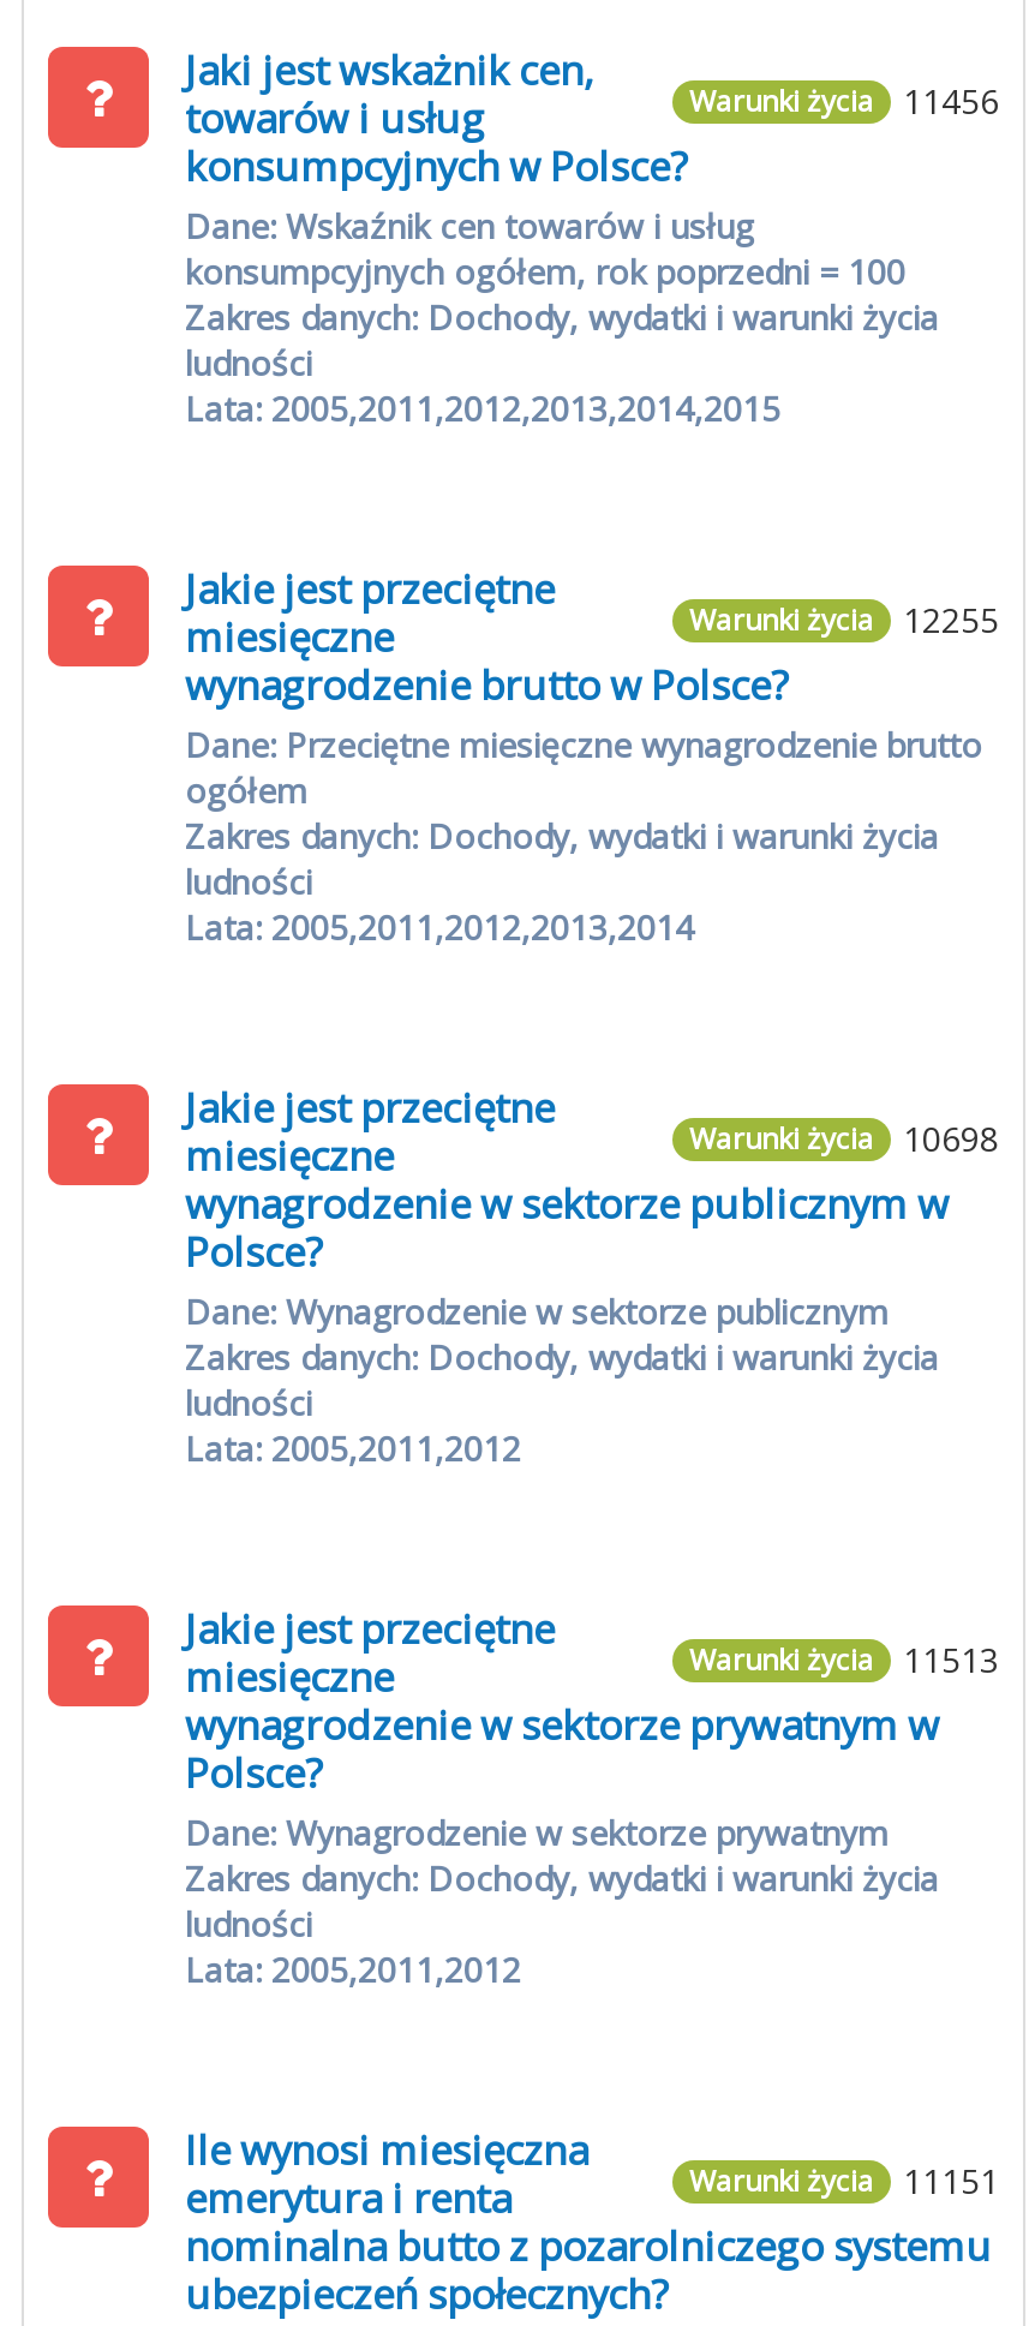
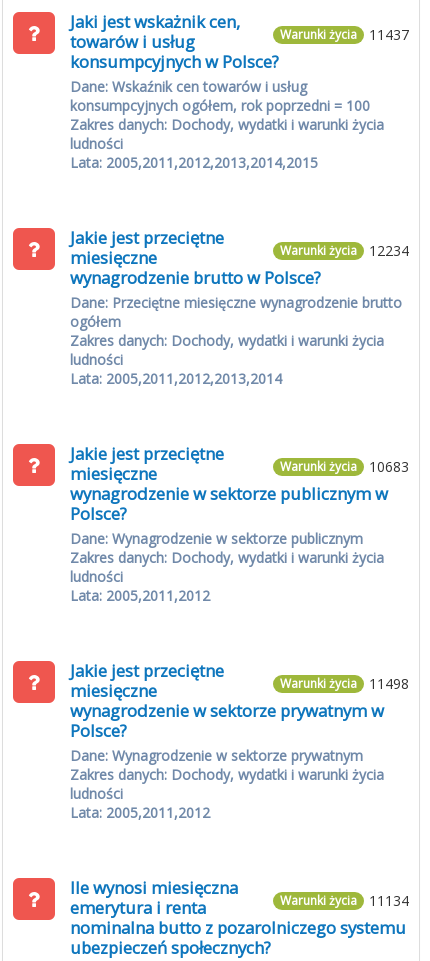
- Warunki życia 11456
+ Warunki życia 11437

- Warunki życia 12255
+ Warunki życia 12234

- Warunki życia 10698
+ Warunki życia 10683

- Warunki życia 11513
+ Warunki życia 11498

- Warunki życia 11151
+ Warunki życia 11134
